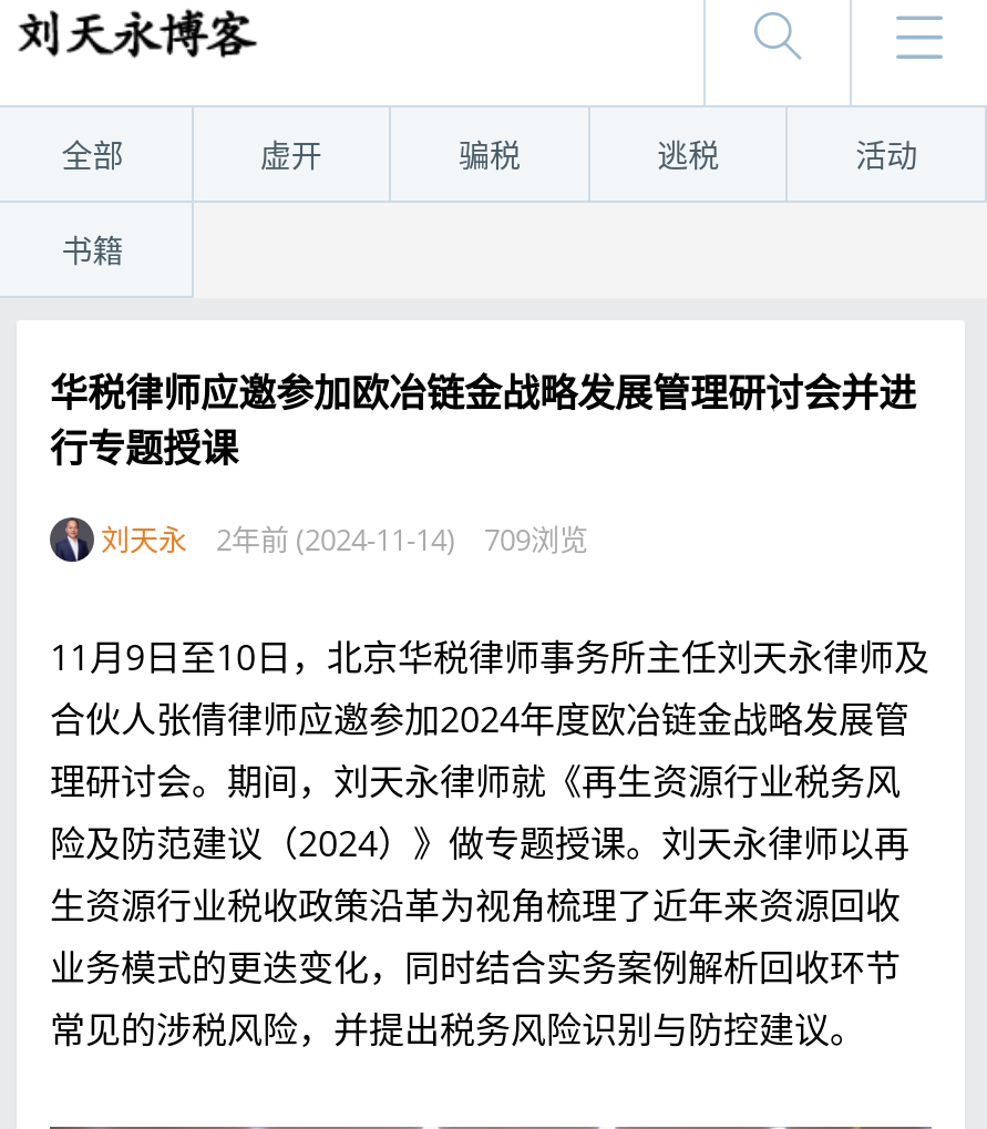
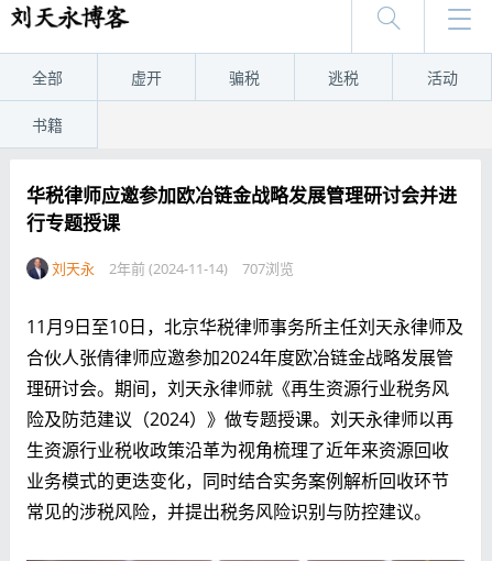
- 刘天永 2年前 (2024-11-14) 709浏览
+ 刘天永 2年前 (2024-11-14) 707浏览
